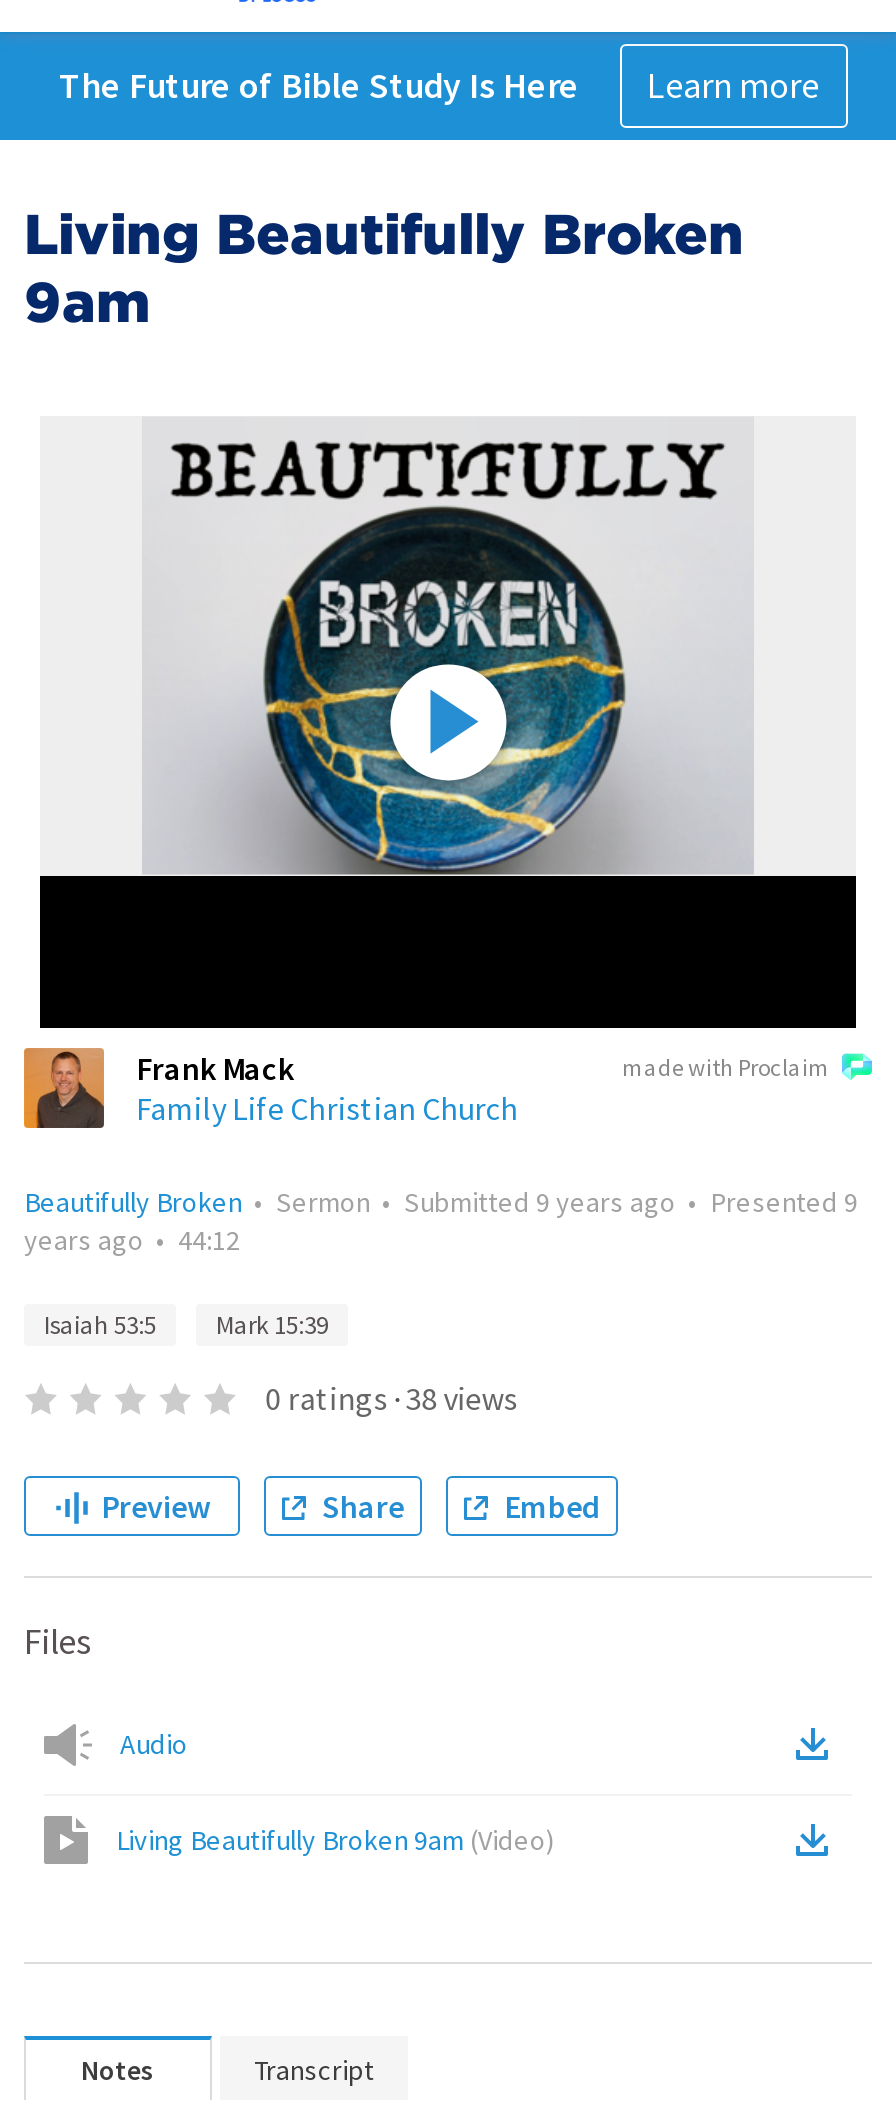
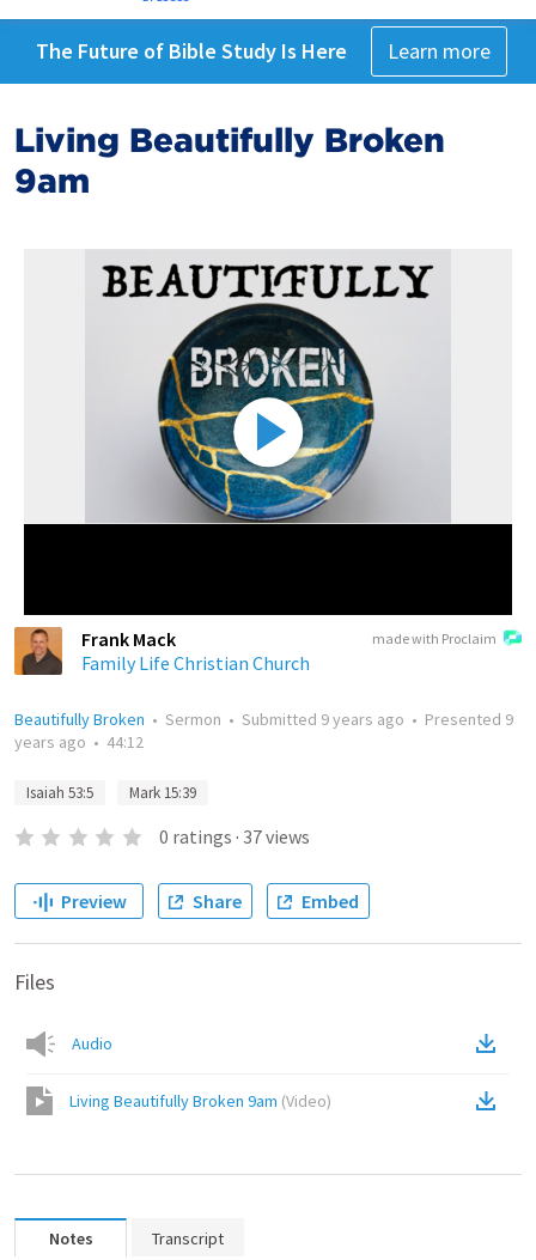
- 0 ratings · 38 views
+ 0 ratings · 37 views
